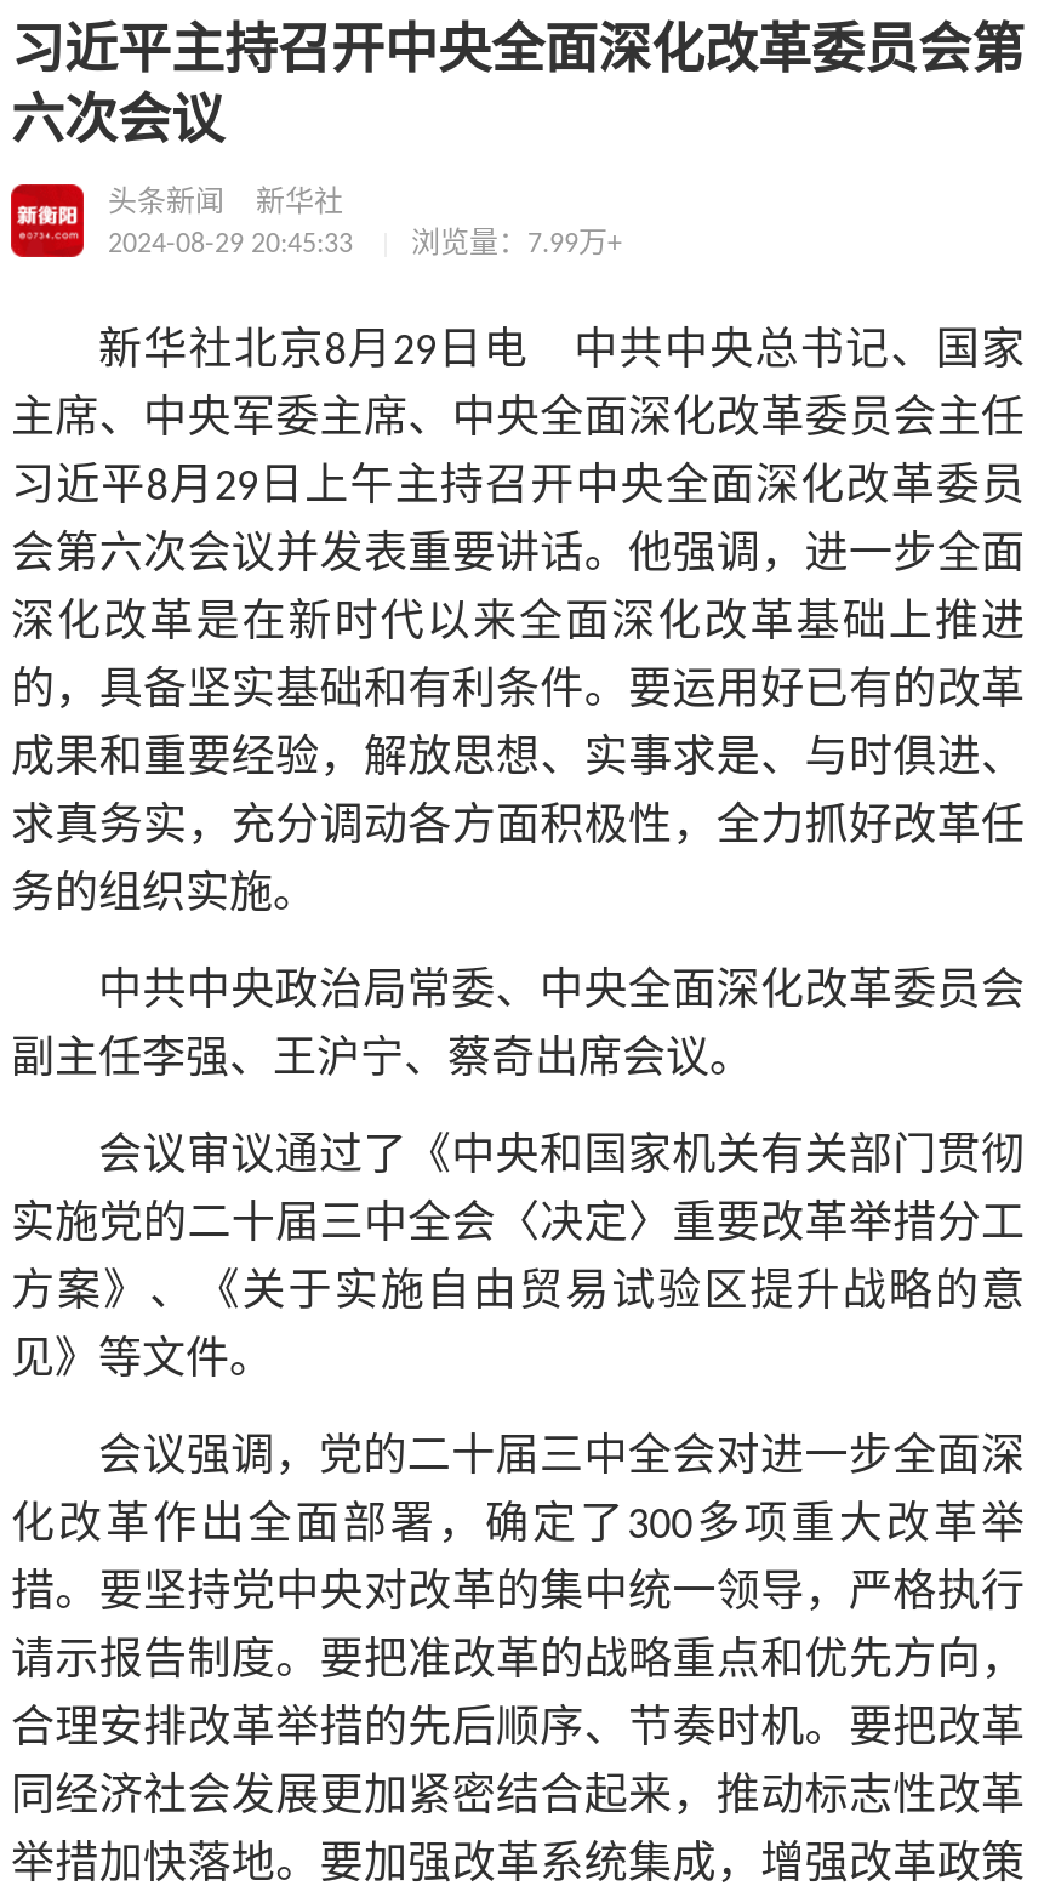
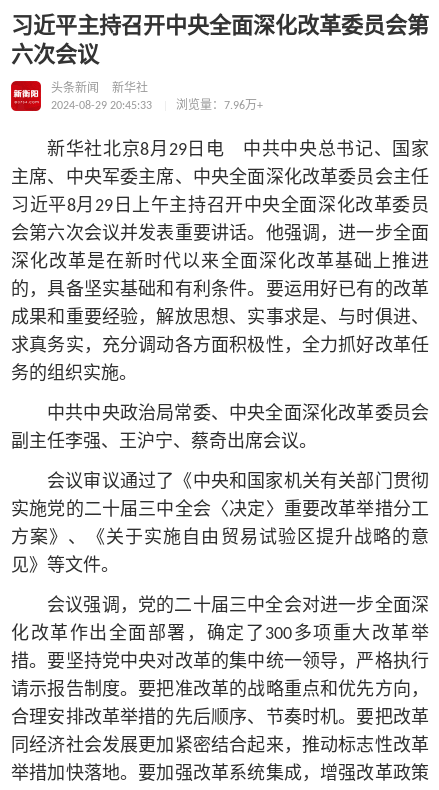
- 2024-08-29 20:45:33 浏览量：7.99万+
+ 2024-08-29 20:45:33 浏览量：7.96万+
